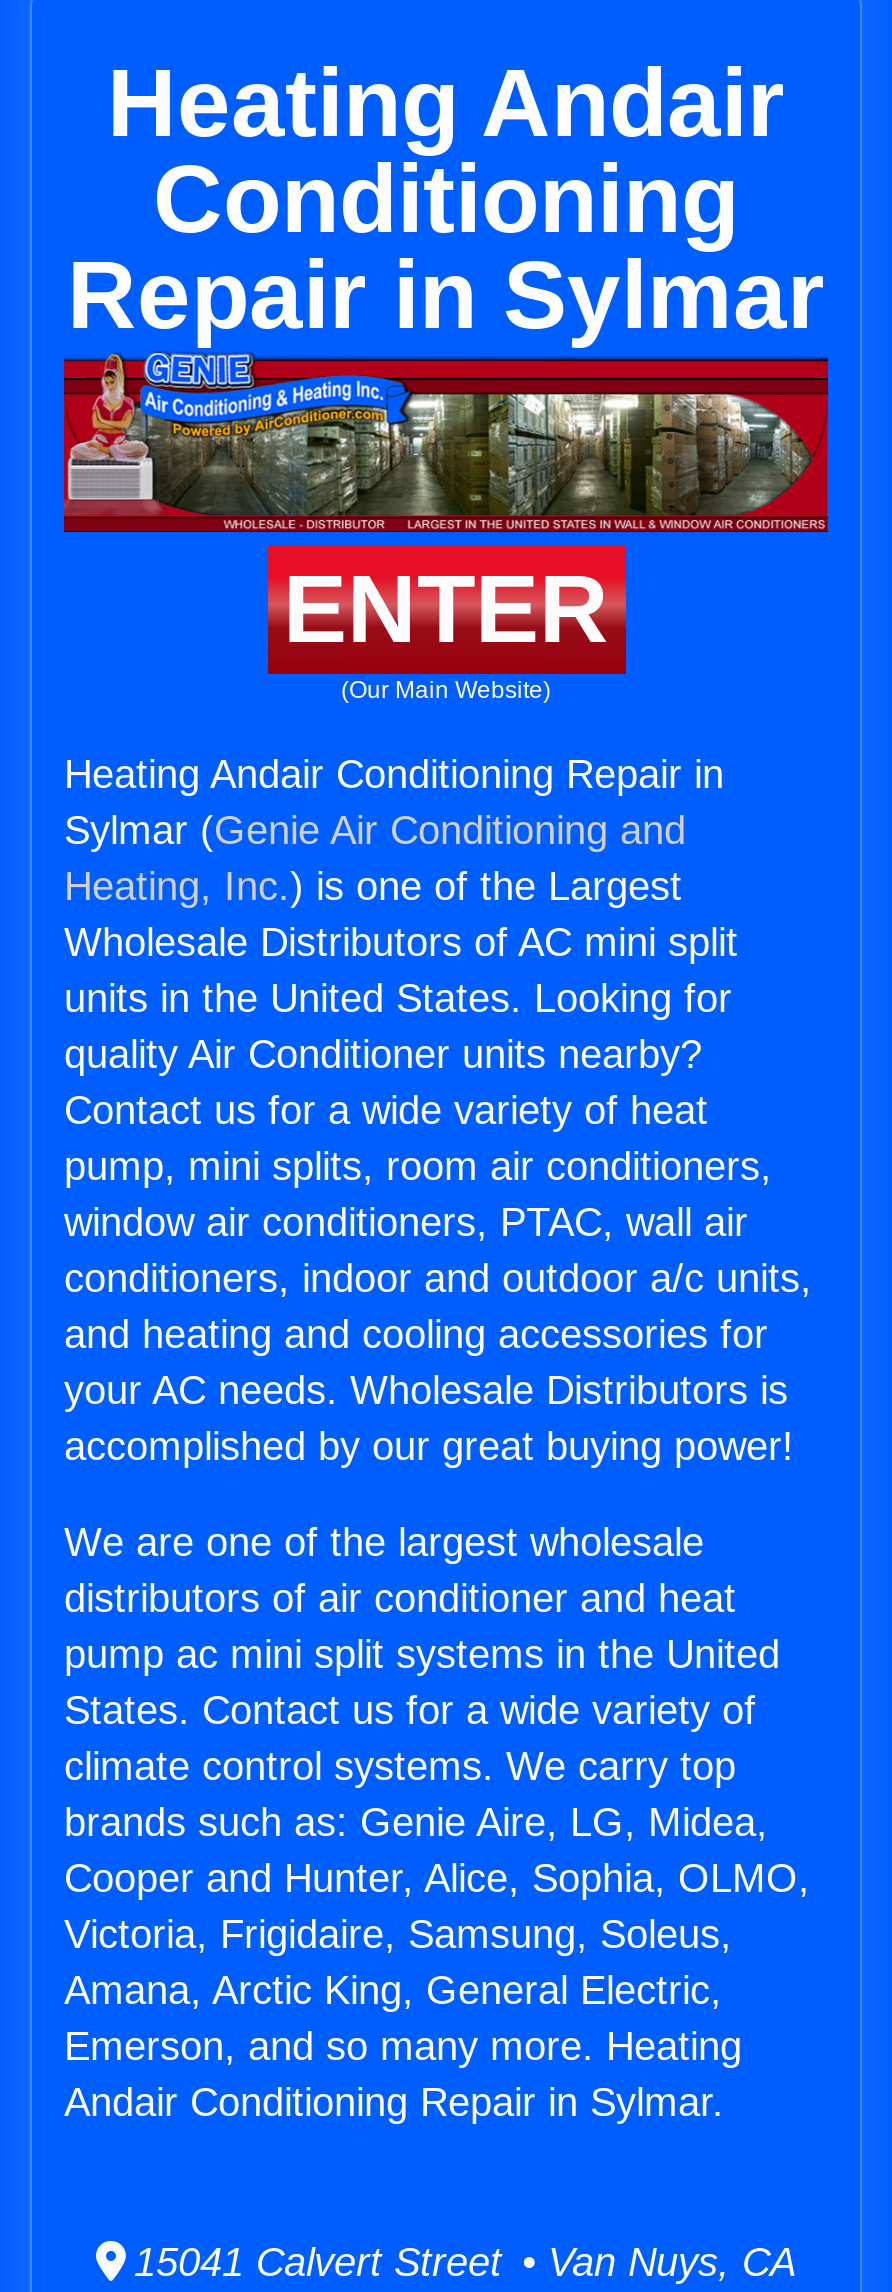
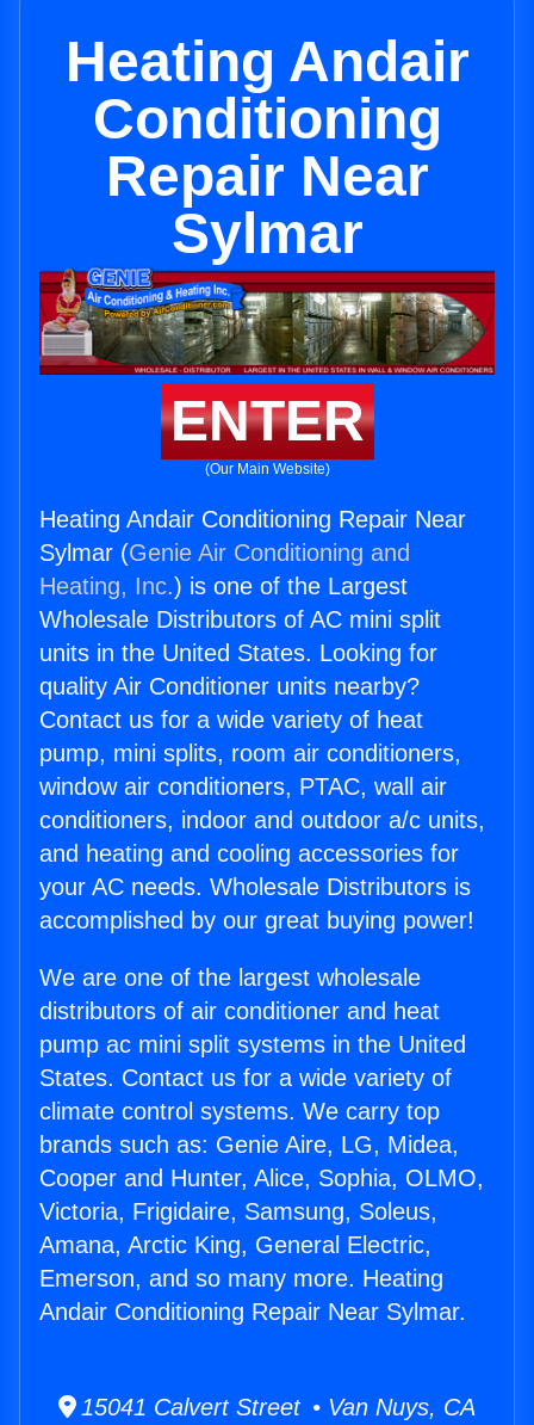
- Repair in Sylmar
+ Repair Near
+ Sylmar

- Heating Andair Conditioning Repair in
+ Heating Andair Conditioning Repair Near

- Andair Conditioning Repair in Sylmar.
+ Andair Conditioning Repair Near Sylmar.
